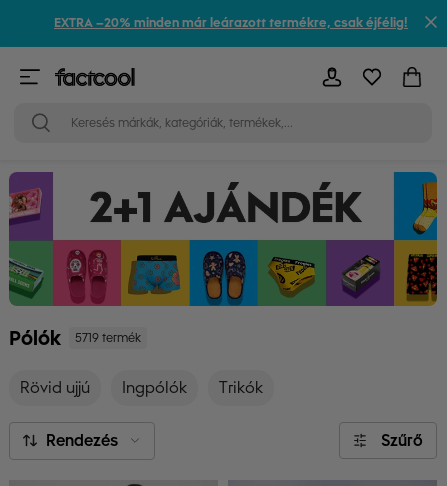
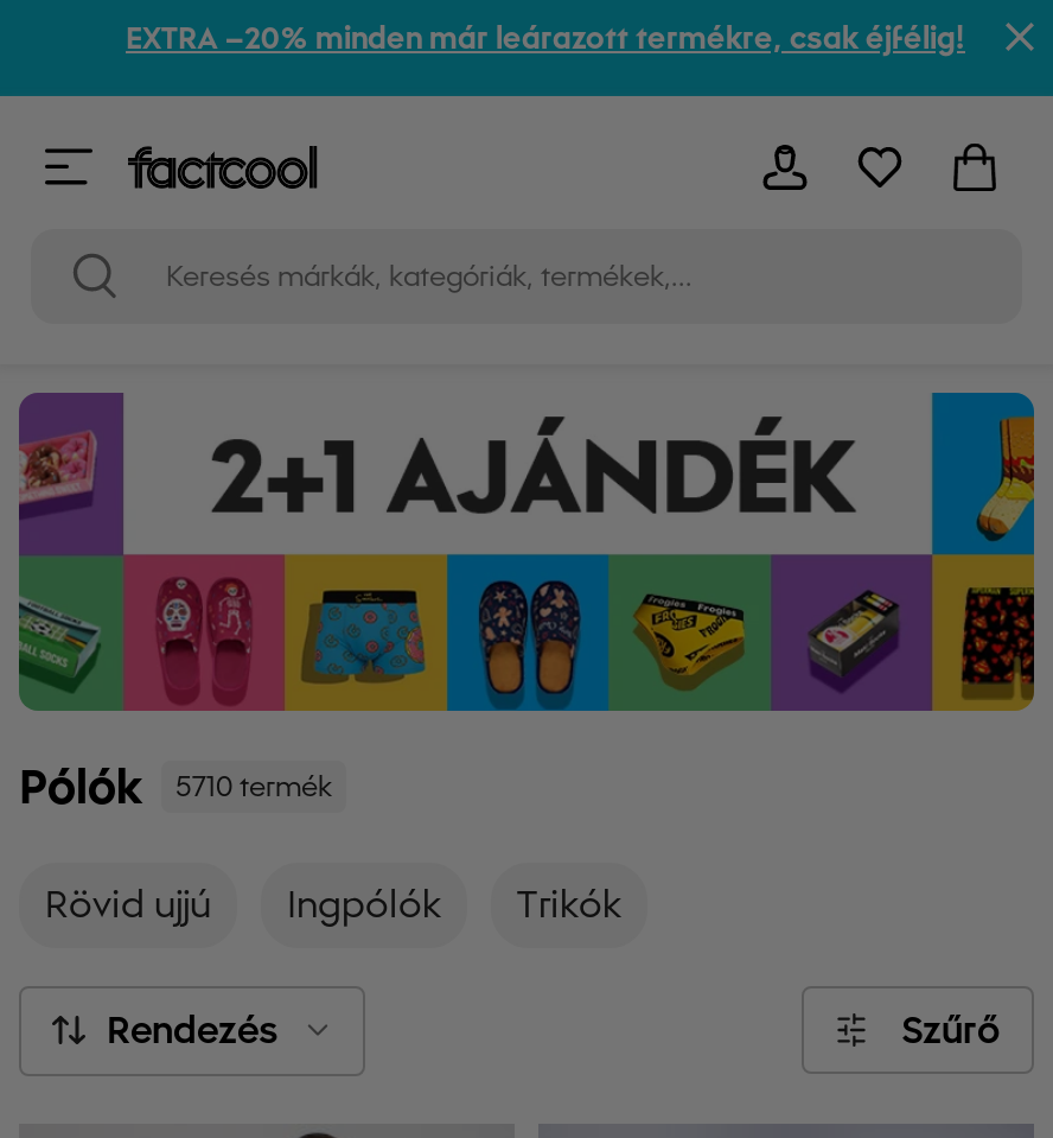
- Pólók 5719 termék
+ Pólók 5710 termék
